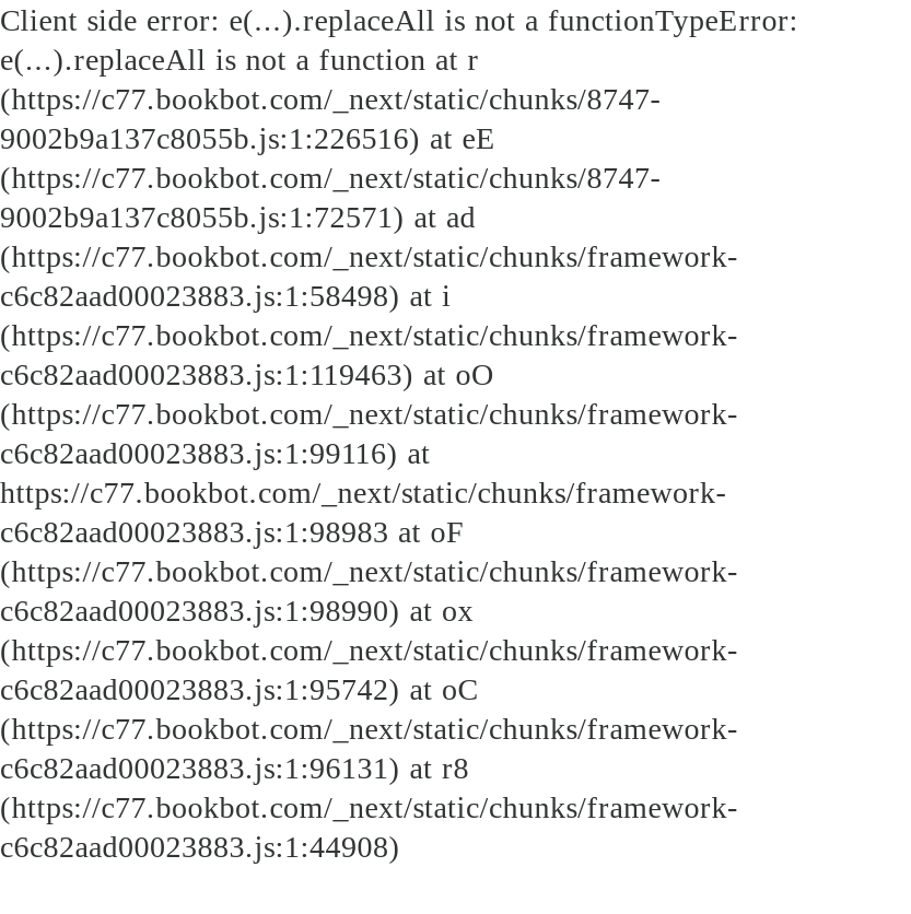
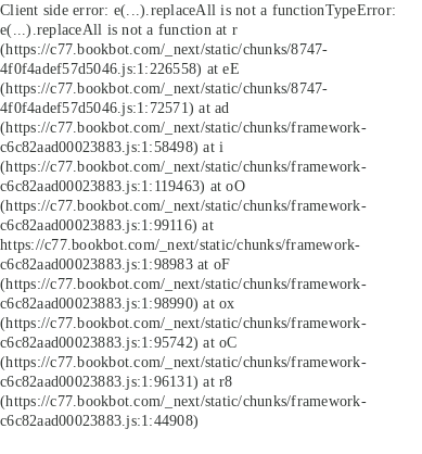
- 9002b9a137c8055b.js:1:226516) at eE
+ 4f0f4adef57d5046.js:1:226558) at eE

- 9002b9a137c8055b.js:1:72571) at ad
+ 4f0f4adef57d5046.js:1:72571) at ad
